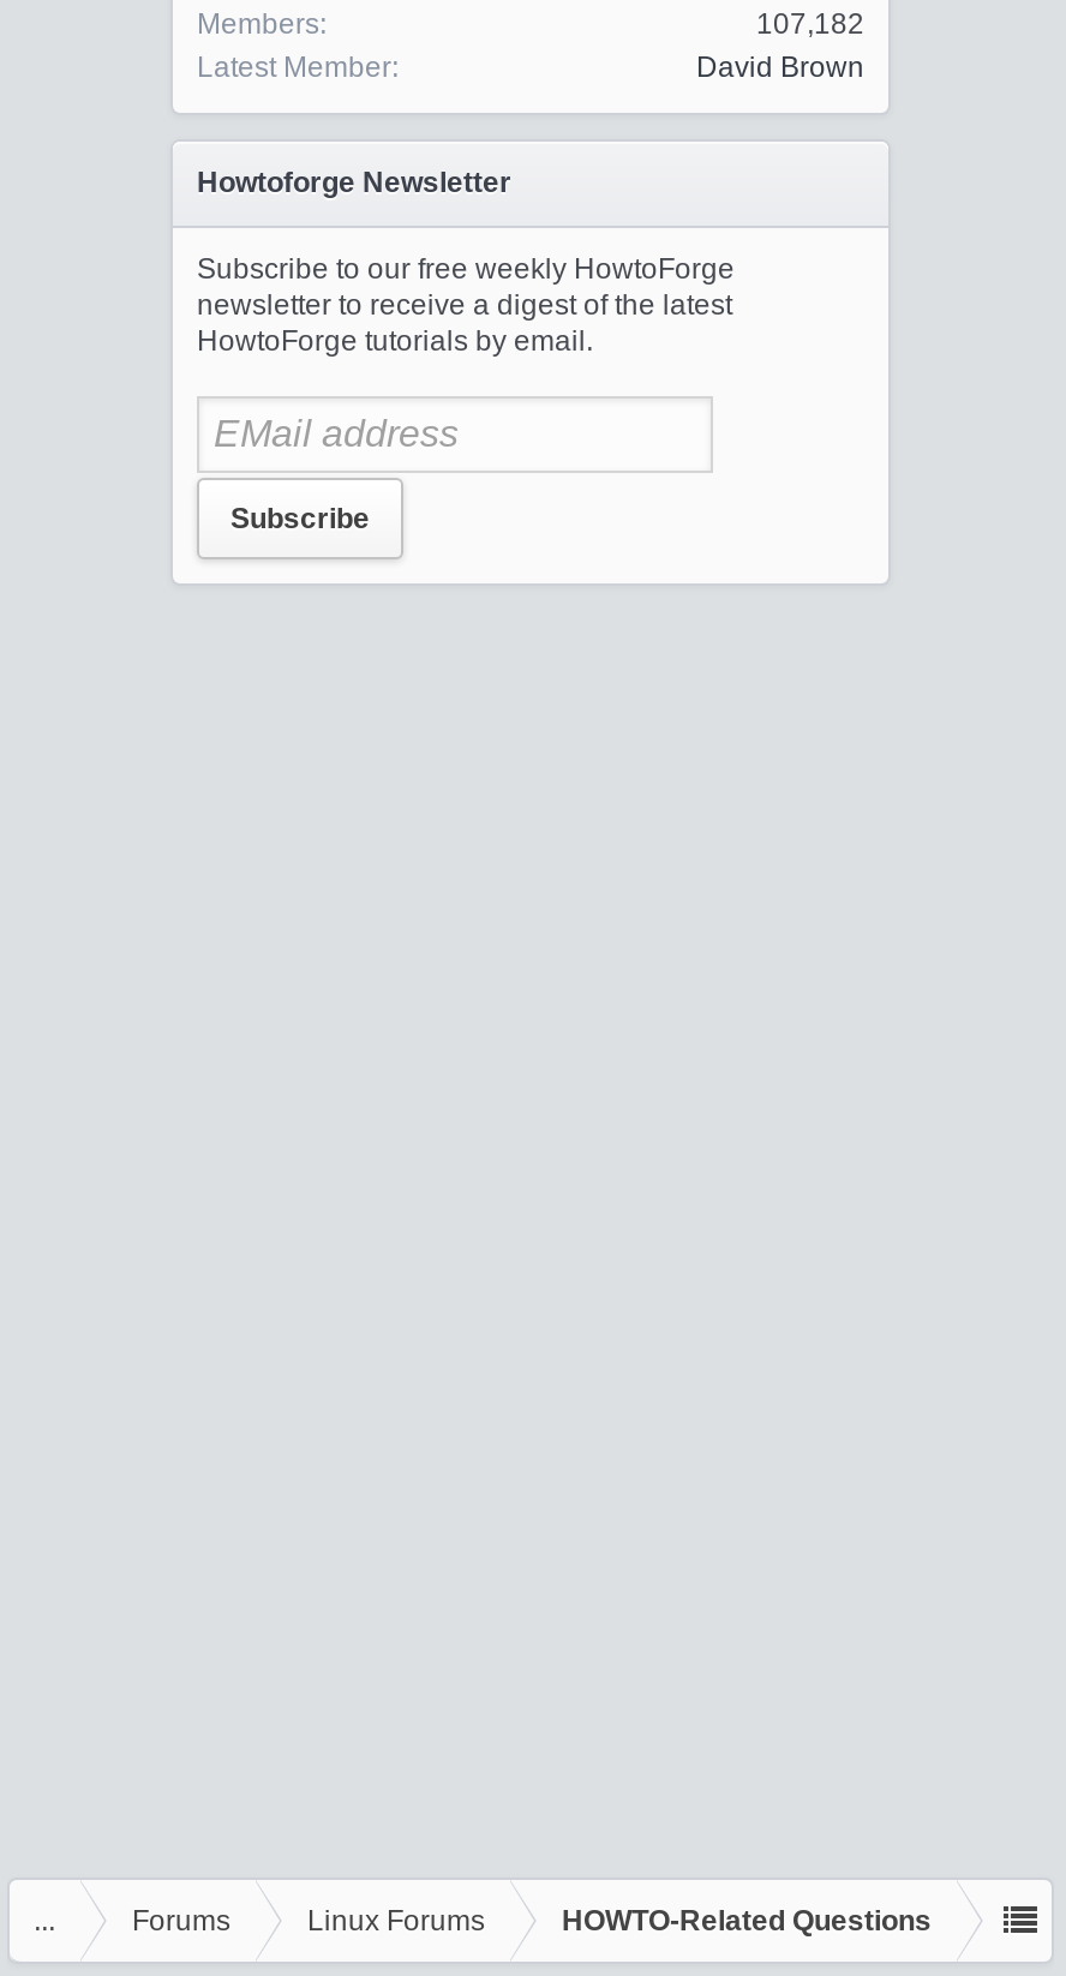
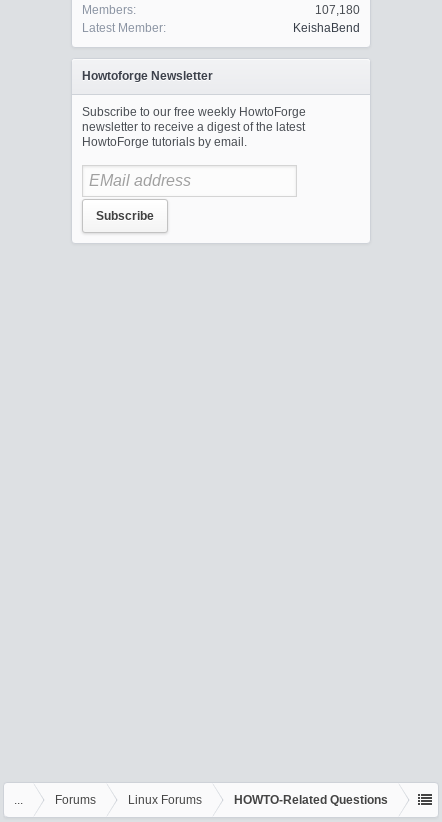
- 107,182
+ 107,180

- David Brown
+ KeishaBend
